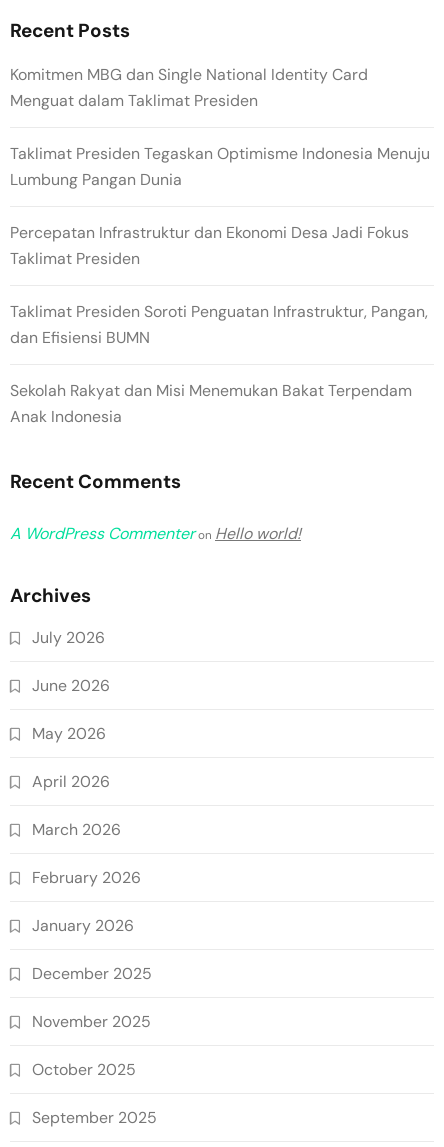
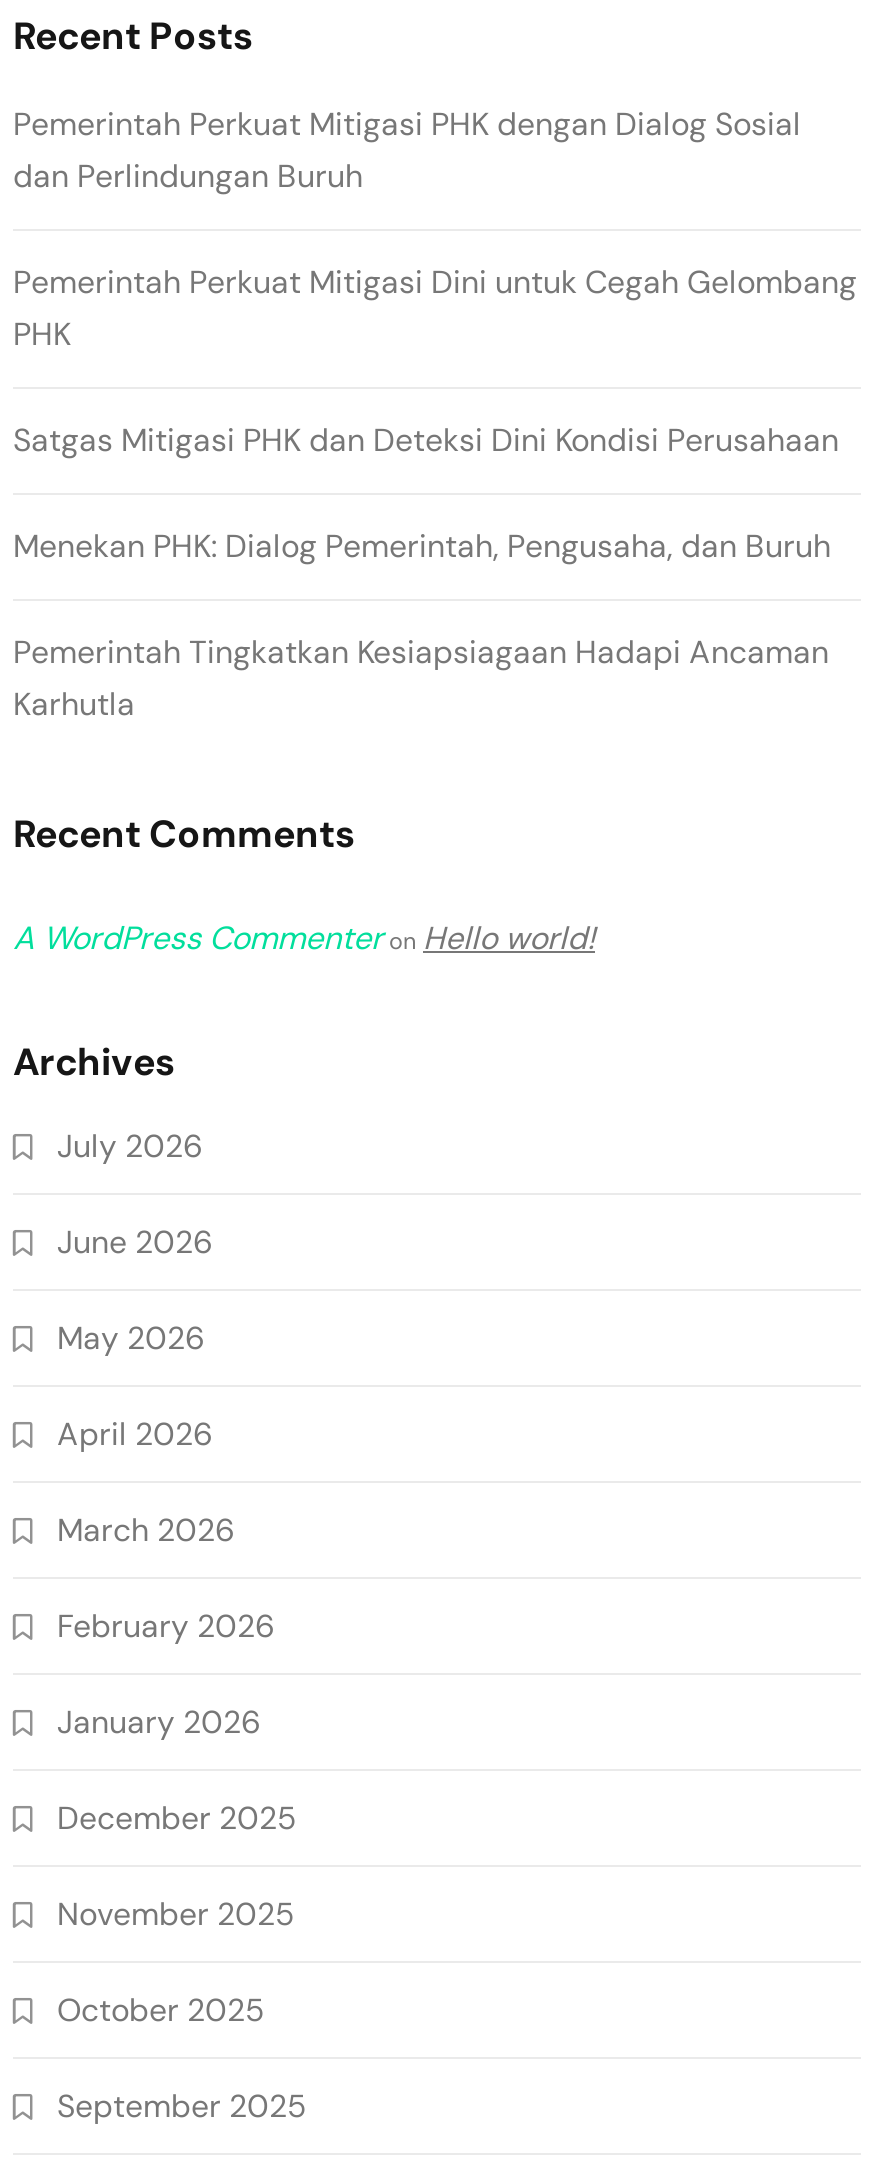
- Komitmen MBG dan Single National Identity Card
- Menguat dalam Taklimat Presiden
+ Pemerintah Perkuat Mitigasi PHK dengan Dialog Sosial
+ dan Perlindungan Buruh

- Taklimat Presiden Tegaskan Optimisme Indonesia Menuju
- Lumbung Pangan Dunia
+ Pemerintah Perkuat Mitigasi Dini untuk Cegah Gelombang
+ PHK

- Percepatan Infrastruktur dan Ekonomi Desa Jadi Fokus
- Taklimat Presiden
+ Satgas Mitigasi PHK dan Deteksi Dini Kondisi Perusahaan

- Taklimat Presiden Soroti Penguatan Infrastruktur, Pangan,
- dan Efisiensi BUMN
+ Menekan PHK: Dialog Pemerintah, Pengusaha, dan Buruh

- Sekolah Rakyat dan Misi Menemukan Bakat Terpendam
- Anak Indonesia
+ Pemerintah Tingkatkan Kesiapsiagaan Hadapi Ancaman
+ Karhutla
